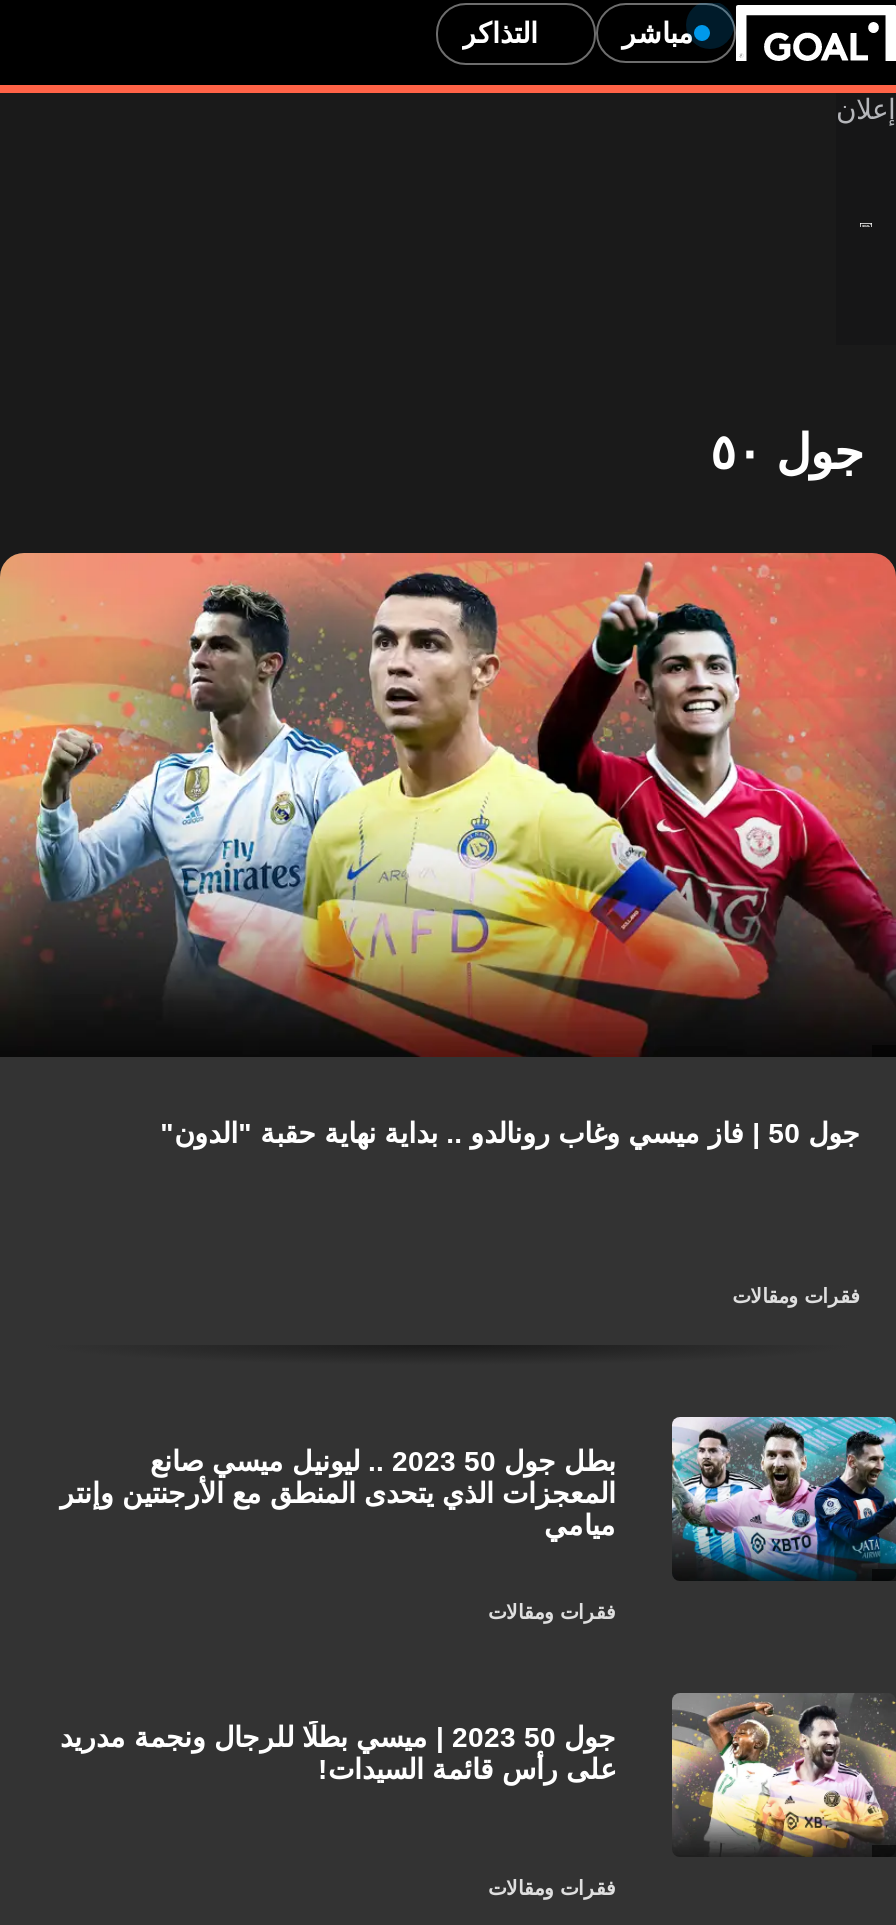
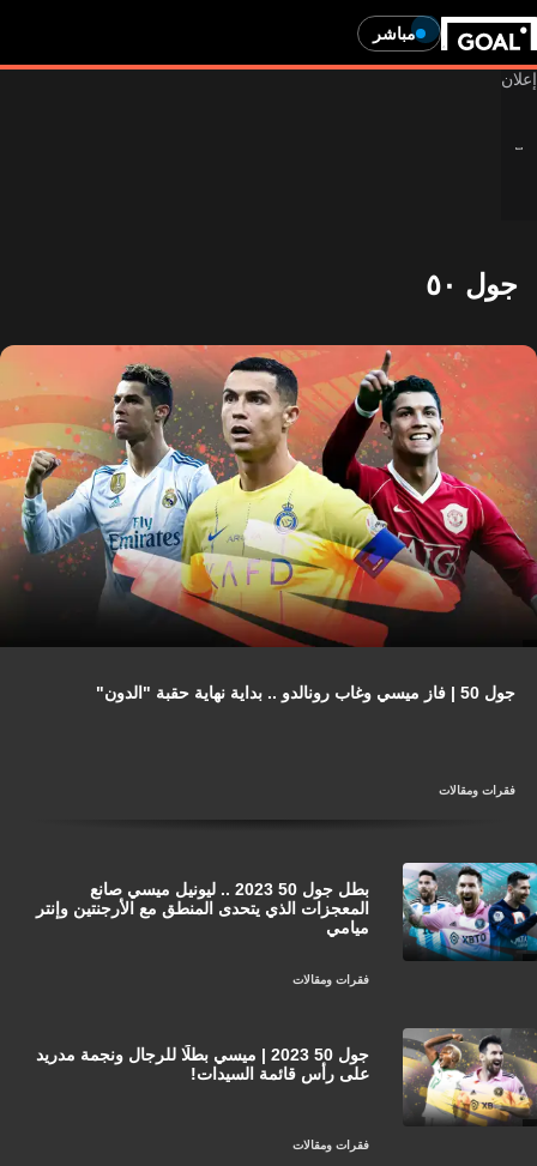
- التذاكر
